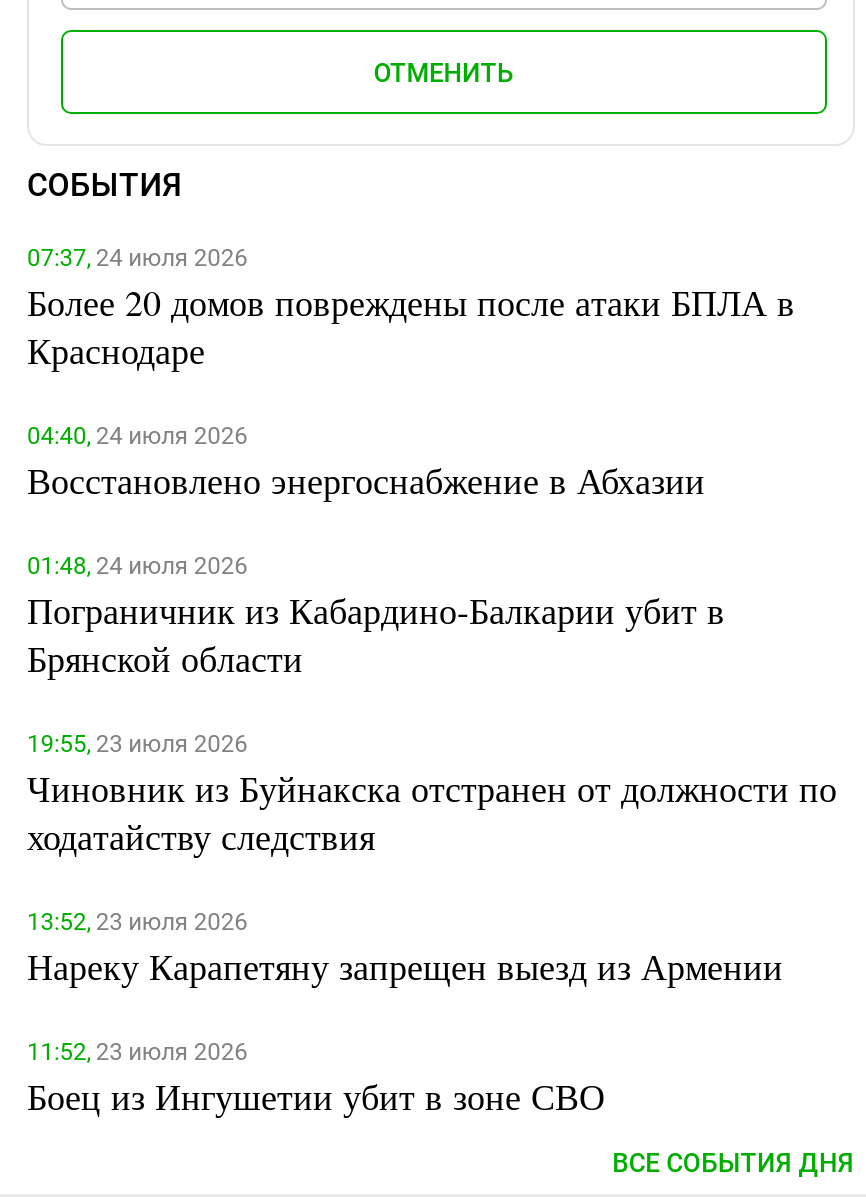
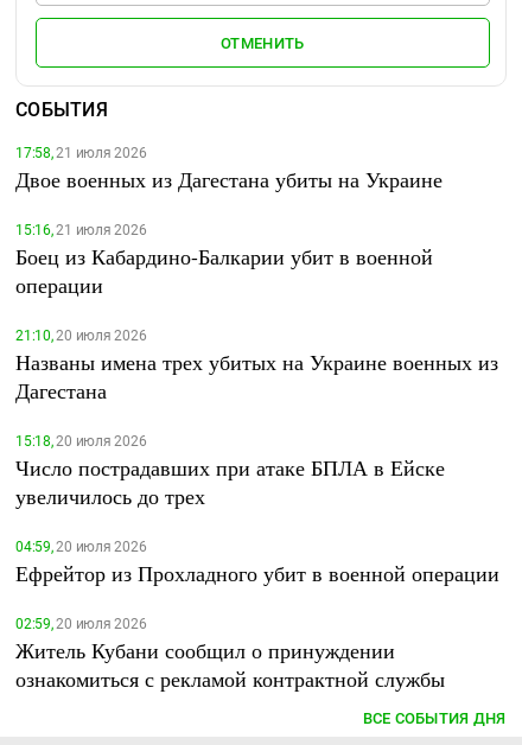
- 07:37, 24 июля 2026
- Более 20 домов повреждены после атаки БПЛА в
- Краснодаре
+ 17:58, 21 июля 2026
+ Двое военных из Дагестана убиты на Украине

- 04:40, 24 июля 2026
- Восстановлено энергоснабжение в Абхазии
+ 15:16, 21 июля 2026
+ Боец из Кабардино-Балкарии убит в военной
+ операции

- 01:48, 24 июля 2026
- Пограничник из Кабардино-Балкарии убит в
- Брянской области
+ 21:10, 20 июля 2026
+ Названы имена трех убитых на Украине военных из
+ Дагестана

- 19:55, 23 июля 2026
- Чиновник из Буйнакска отстранен от должности по
- ходатайству следствия
+ 15:18, 20 июля 2026
+ Число пострадавших при атаке БПЛА в Ейске
+ увеличилось до трех

- 13:52, 23 июля 2026
- Нареку Карапетяну запрещен выезд из Армении
+ 04:59, 20 июля 2026
+ Ефрейтор из Прохладного убит в военной операции

- 11:52, 23 июля 2026
- Боец из Ингушетии убит в зоне СВО
+ 02:59, 20 июля 2026
+ Житель Кубани сообщил о принуждении
+ ознакомиться с рекламой контрактной службы
